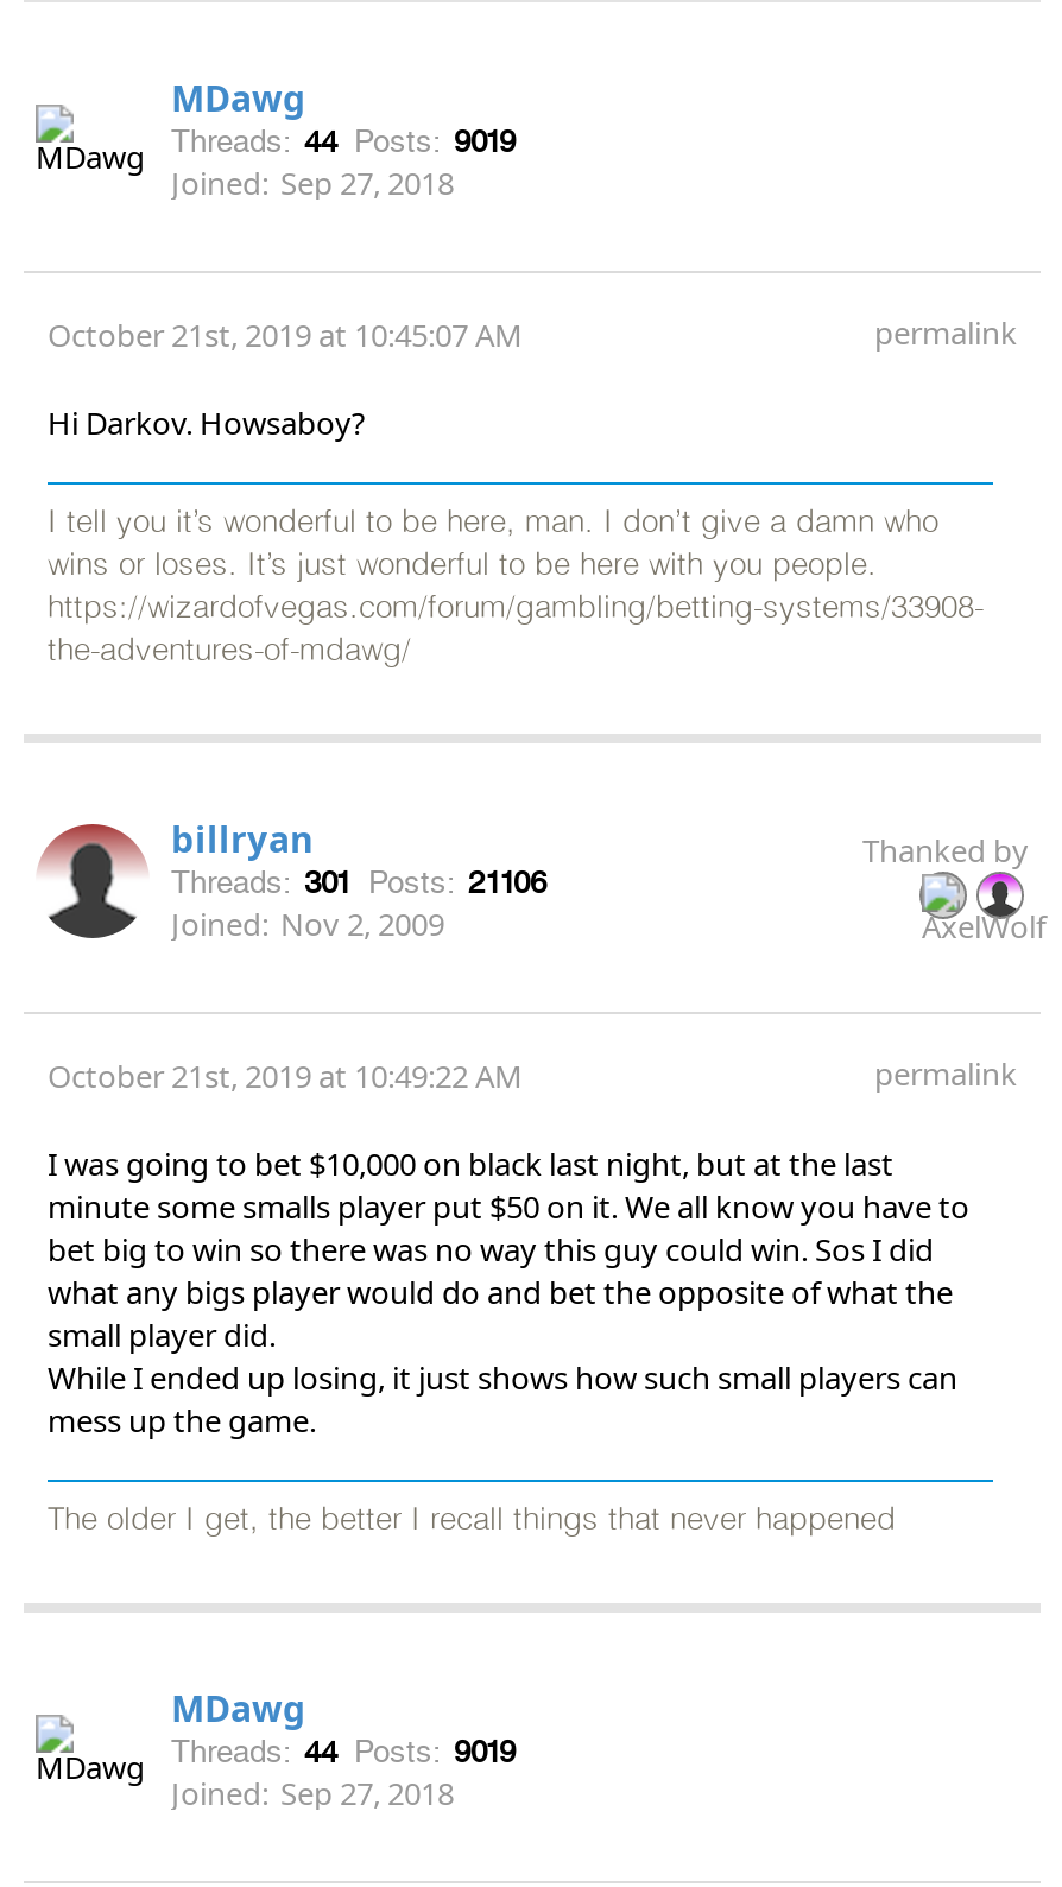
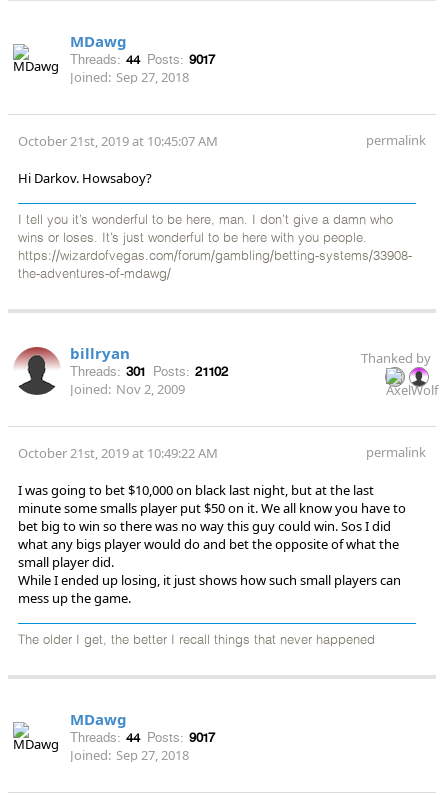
- Threads: 44 Posts: 9019
+ Threads: 44 Posts: 9017

- Threads: 301 Posts: 21106
+ Threads: 301 Posts: 21102

- Threads: 44 Posts: 9019
+ Threads: 44 Posts: 9017
